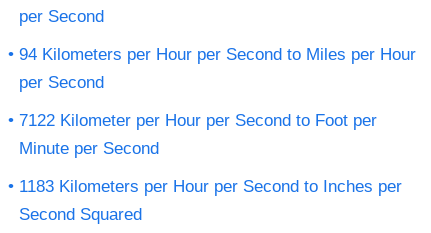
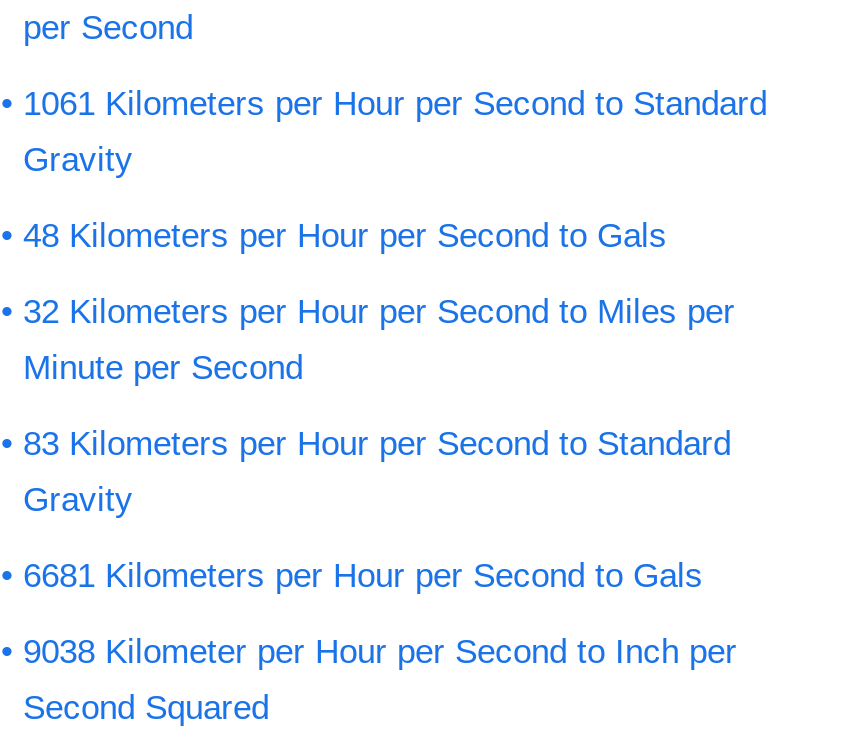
- 94 Kilometers per Hour per Second to Miles per Hour
- per Second
- 7122 Kilometer per Hour per Second to Foot per
+ 1061 Kilometers per Hour per Second to Standard
+ Gravity
+ 48 Kilometers per Hour per Second to Gals
+ 32 Kilometers per Hour per Second to Miles per

- 1183 Kilometers per Hour per Second to Inches per
+ 83 Kilometers per Hour per Second to Standard
+ Gravity
+ 6681 Kilometers per Hour per Second to Gals
+ 9038 Kilometer per Hour per Second to Inch per
